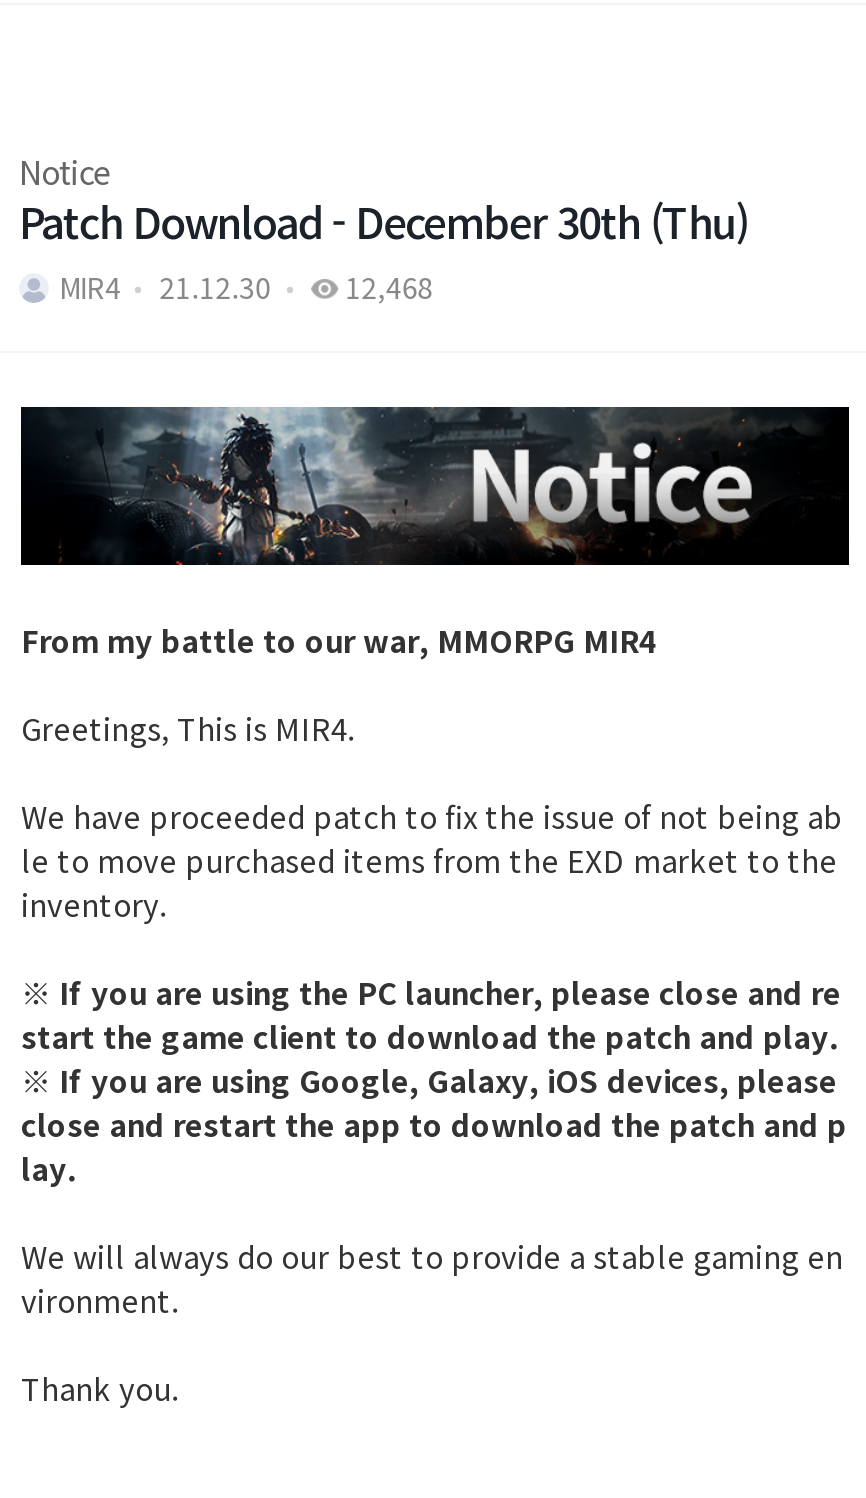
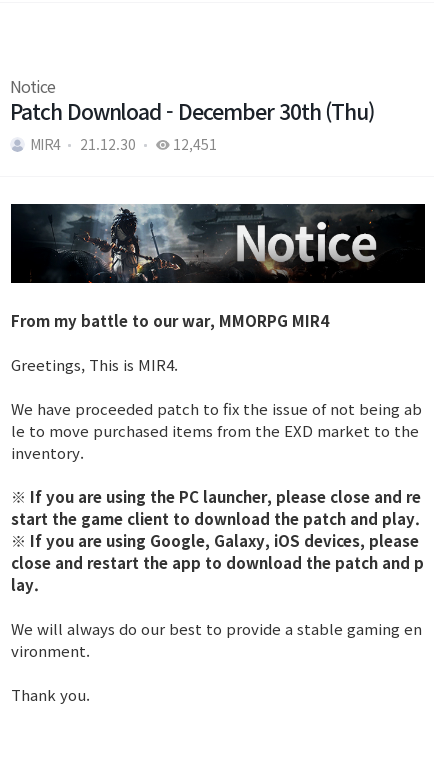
- MIR4 21.12.30 12,468
+ MIR4 21.12.30 12,451
